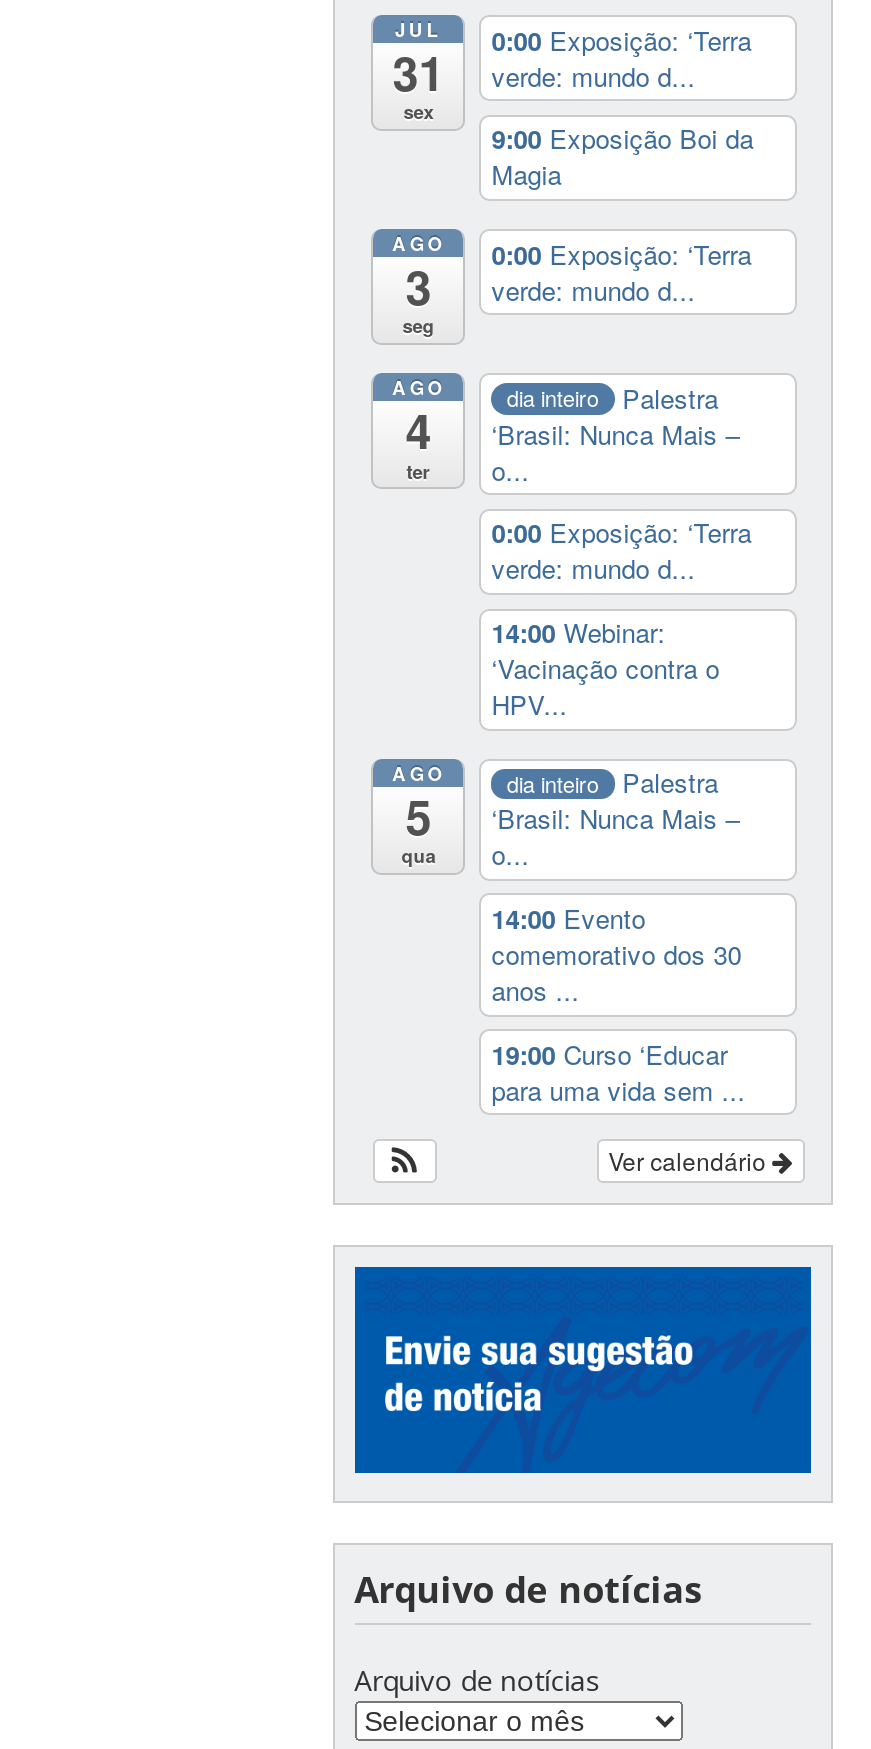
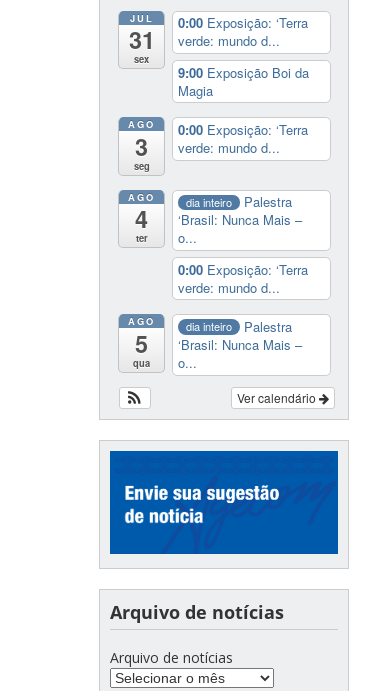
- 14:00 Webinar:
- ‘Vacinação contra o
- HPV...

- 14:00 Evento
- comemorativo dos 30
- anos ...
- 19:00 Curso ‘Educar
- para uma vida sem ...
